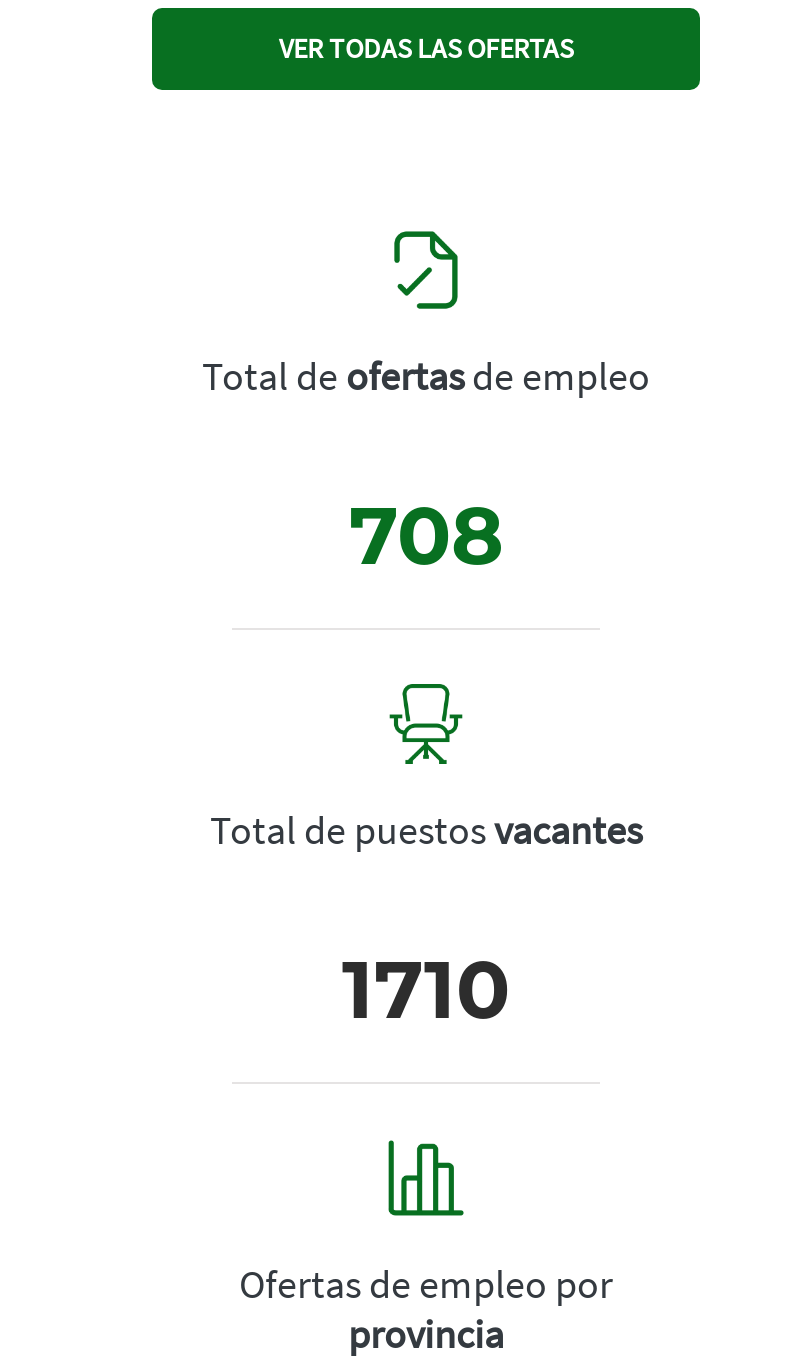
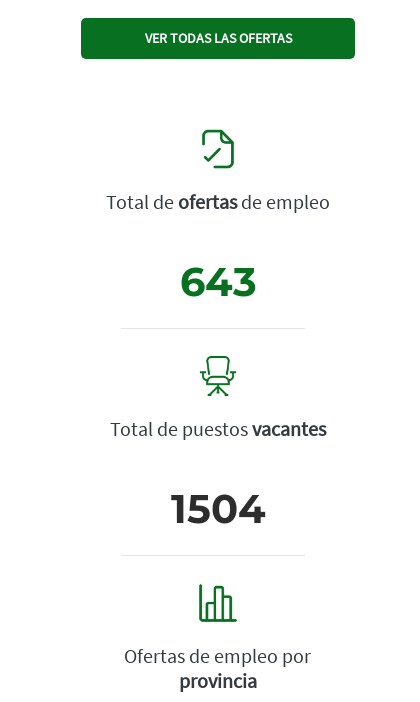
- 708
+ 643

- 1710
+ 1504
